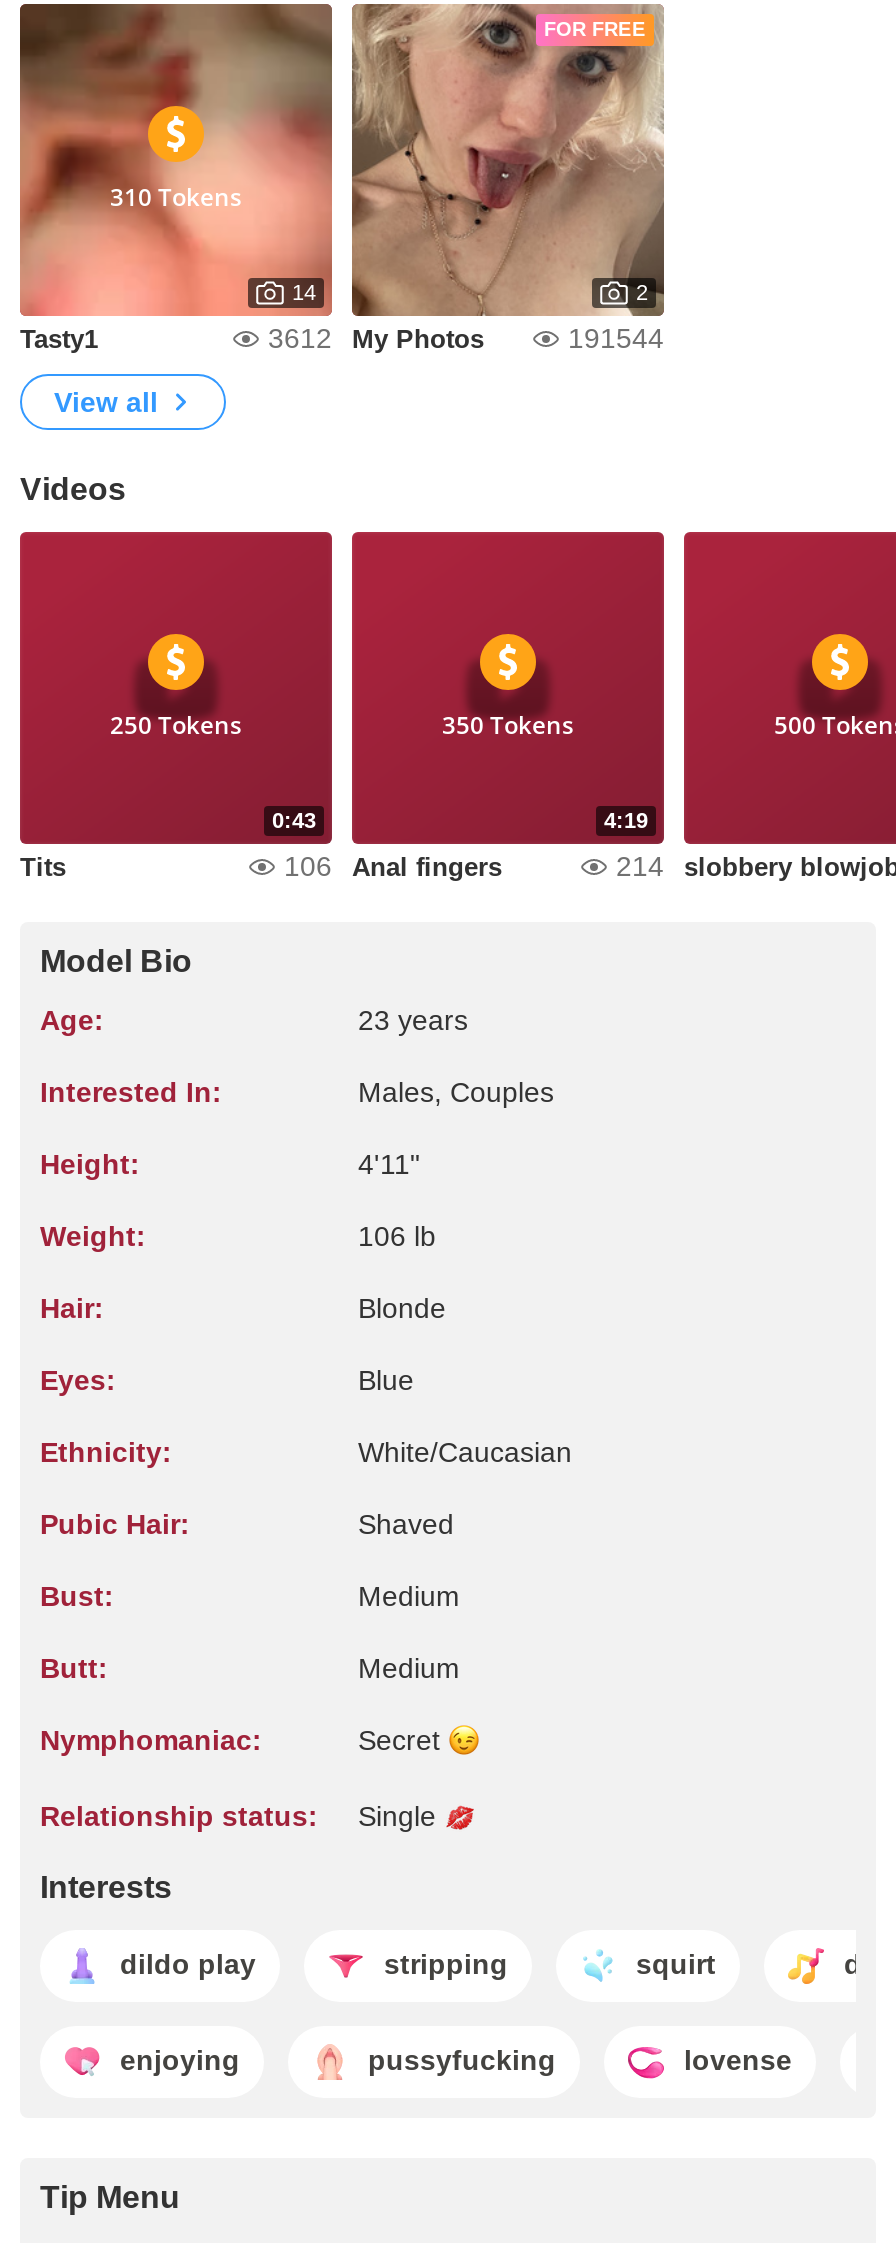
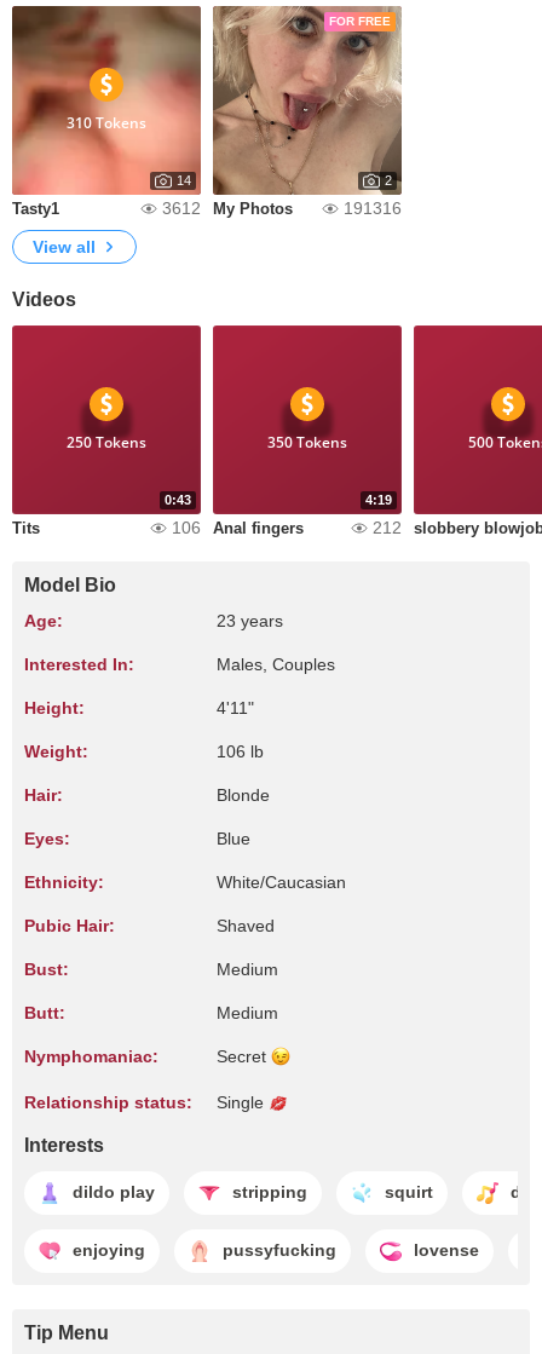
- 191544
+ 191316

- 214
+ 212
